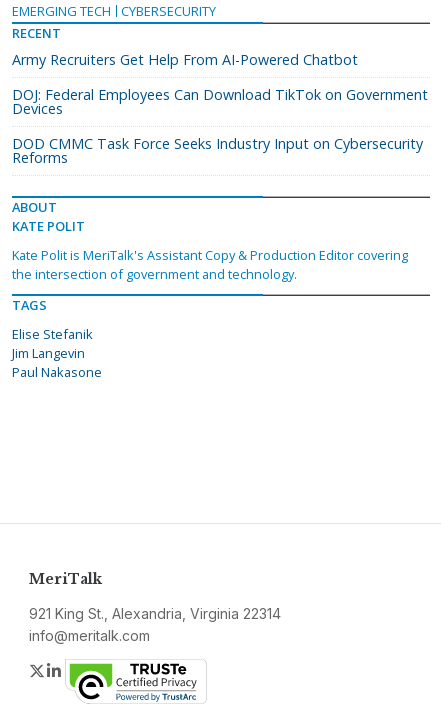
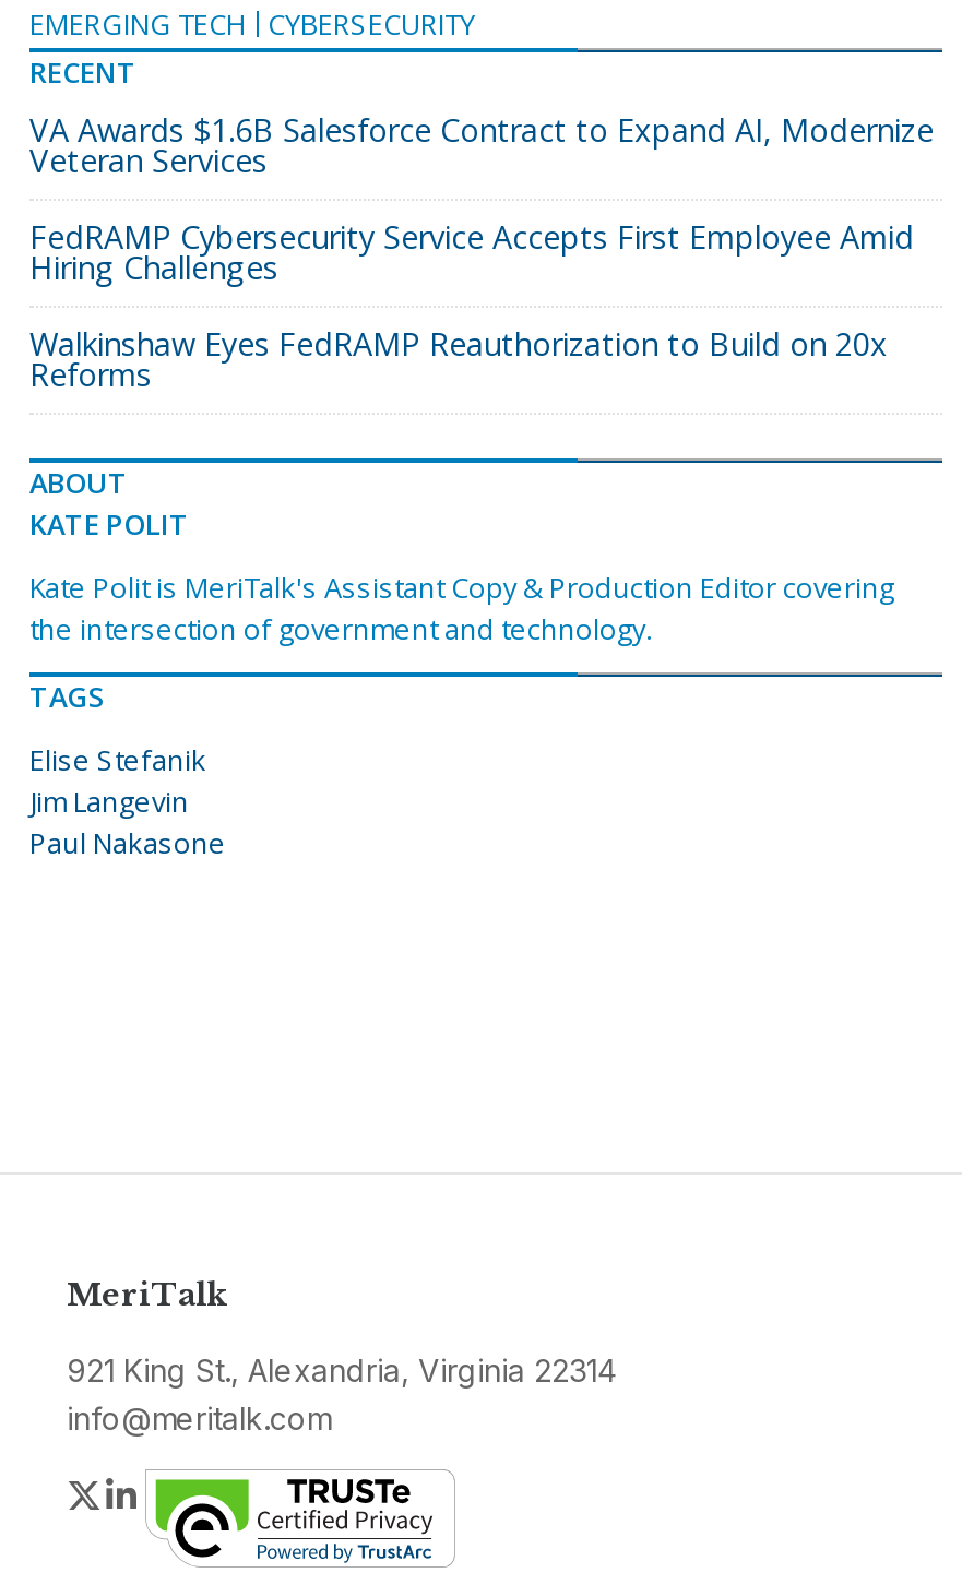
- Army Recruiters Get Help From AI-Powered Chatbot
+ VA Awards $1.6B Salesforce Contract to Expand AI, Modernize
+ Veteran Services

- DOJ: Federal Employees Can Download TikTok on Government
- Devices
+ FedRAMP Cybersecurity Service Accepts First Employee Amid
+ Hiring Challenges

- DOD CMMC Task Force Seeks Industry Input on Cybersecurity
+ Walkinshaw Eyes FedRAMP Reauthorization to Build on 20x
